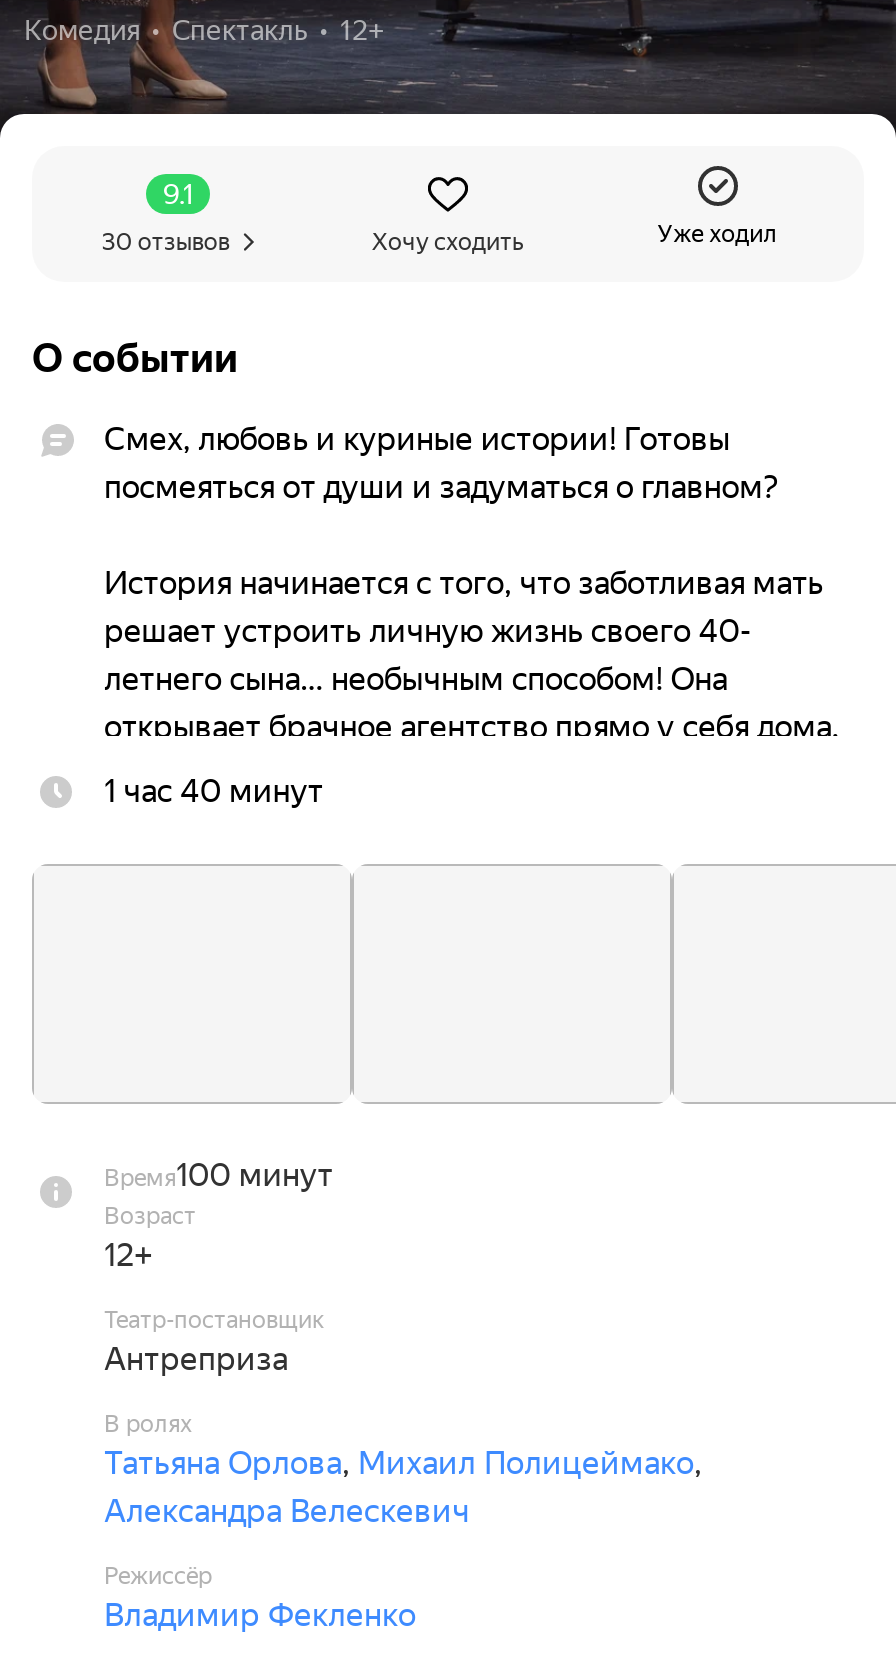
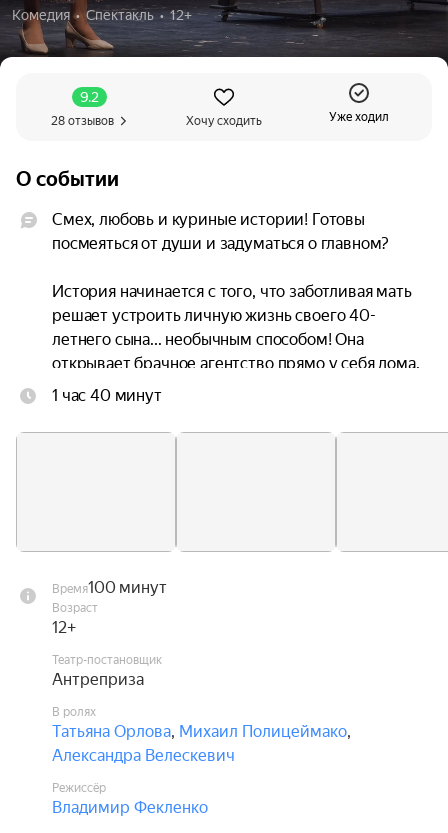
- 9.1
+ 9.2

- 30 отзывов
+ 28 отзывов
